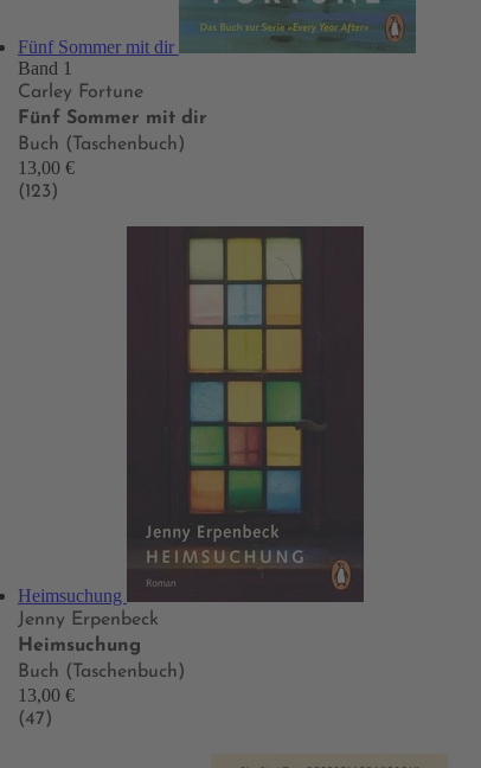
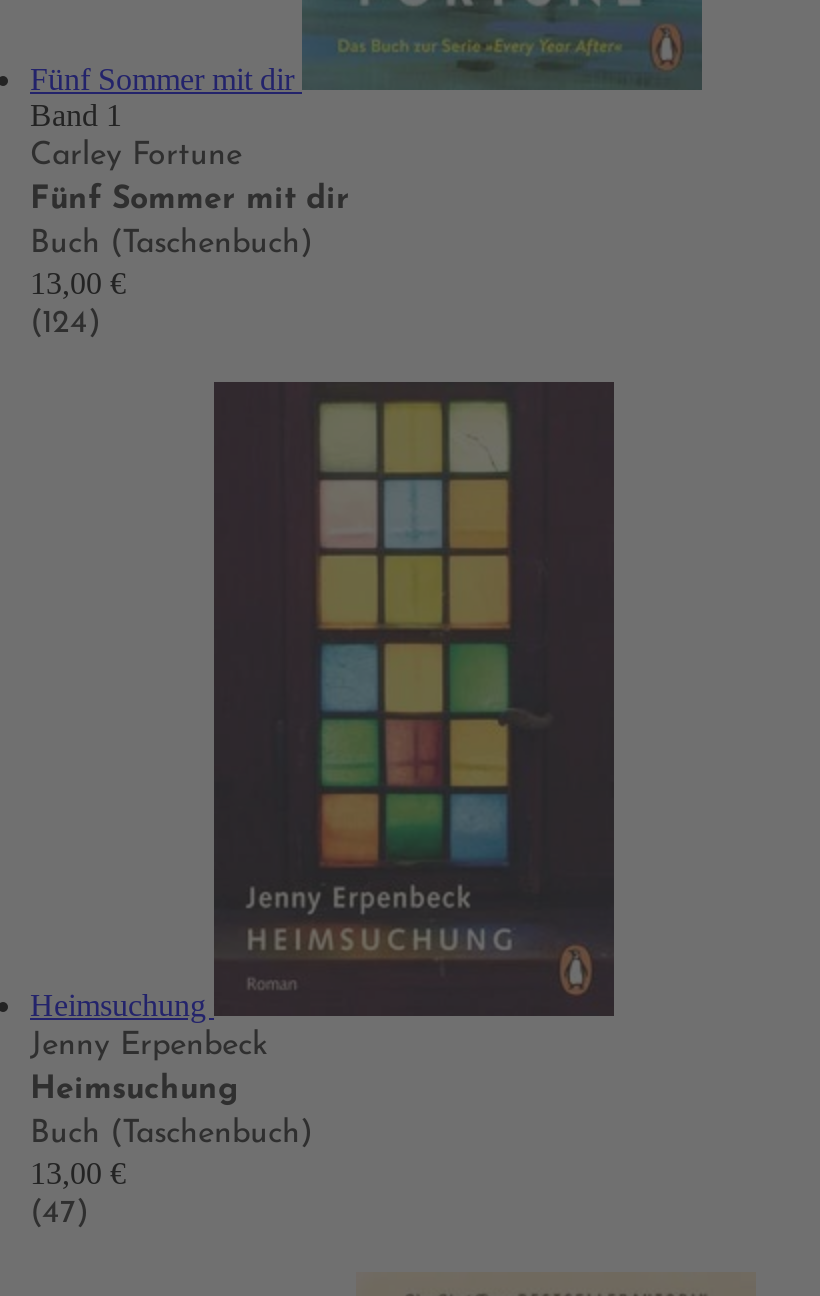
- (123)
+ (124)
